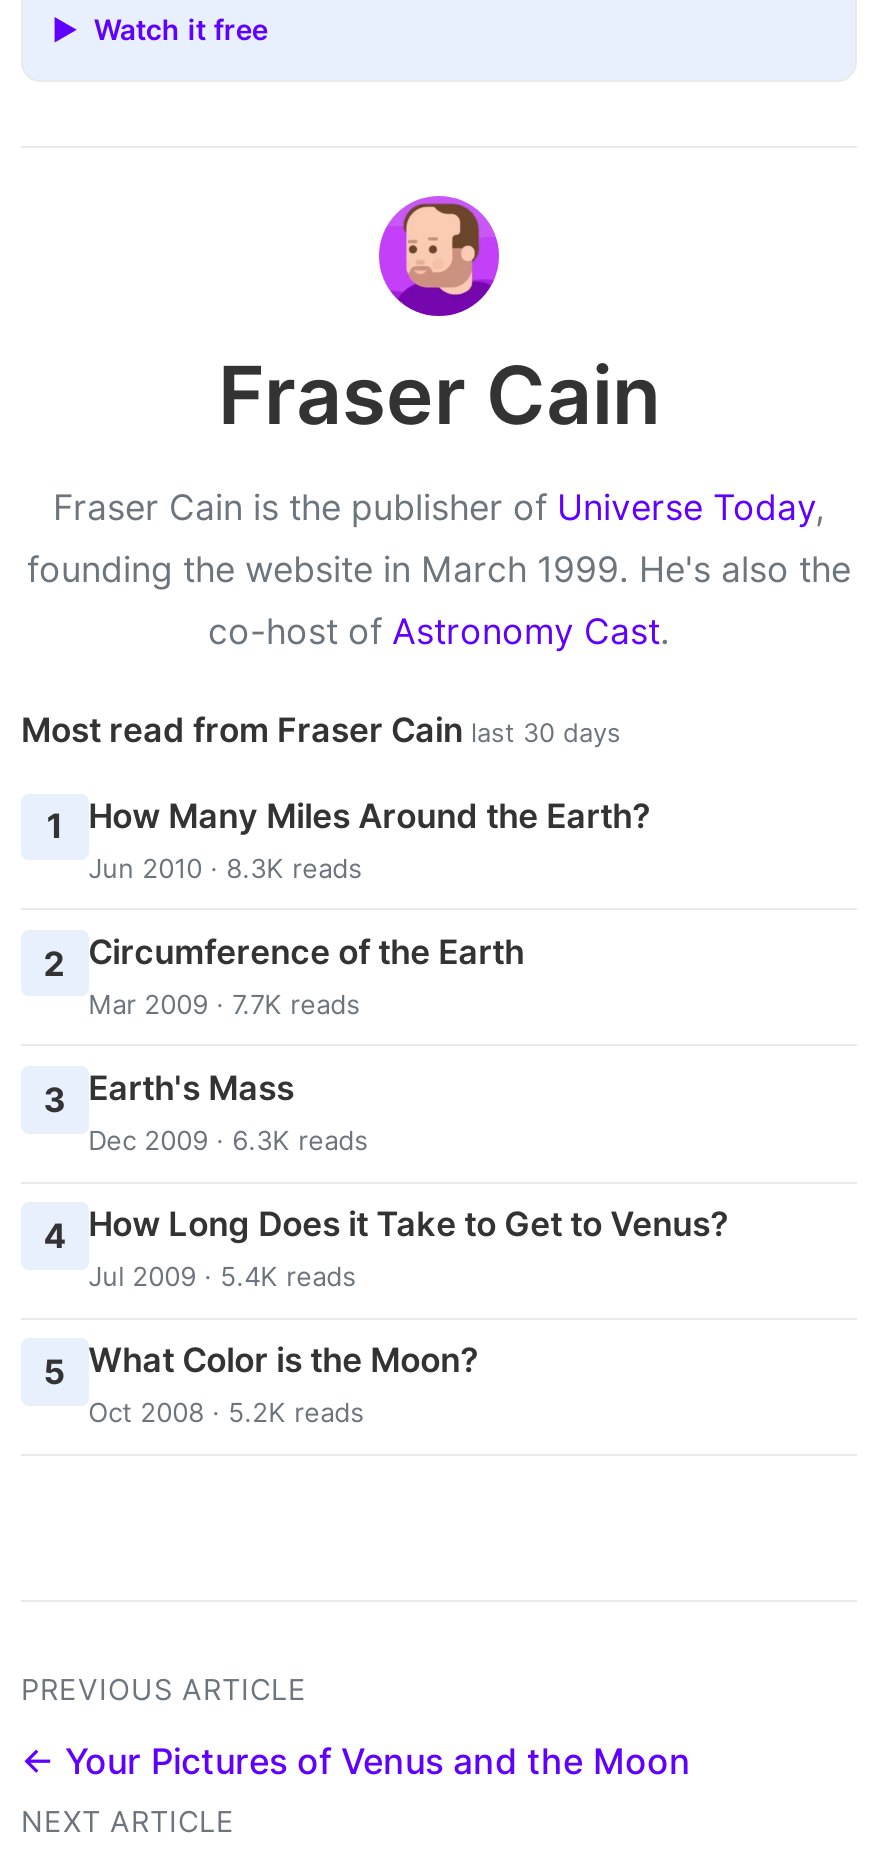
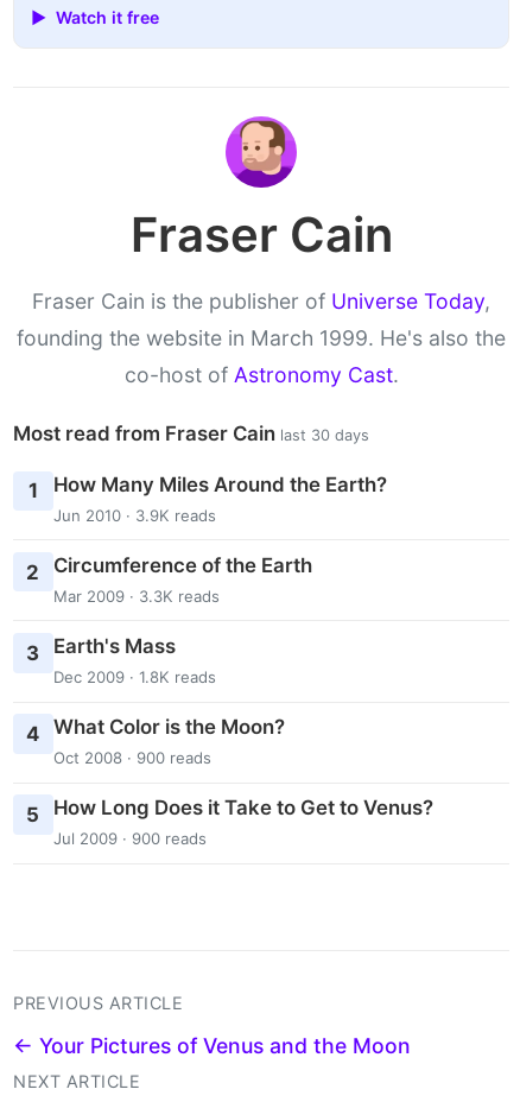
- Jun 2010 · 8.3K reads
+ Jun 2010 · 3.9K reads

- Mar 2009 · 7.7K reads
+ Mar 2009 · 3.3K reads

- Dec 2009 · 6.3K reads
+ Dec 2009 · 1.8K reads

- 4 How Long Does it Take to Get to Venus?
- Jul 2009 · 5.4K reads
+ 4 What Color is the Moon?
+ Oct 2008 · 900 reads

- 5 What Color is the Moon?
- Oct 2008 · 5.2K reads
+ 5 How Long Does it Take to Get to Venus?
+ Jul 2009 · 900 reads
